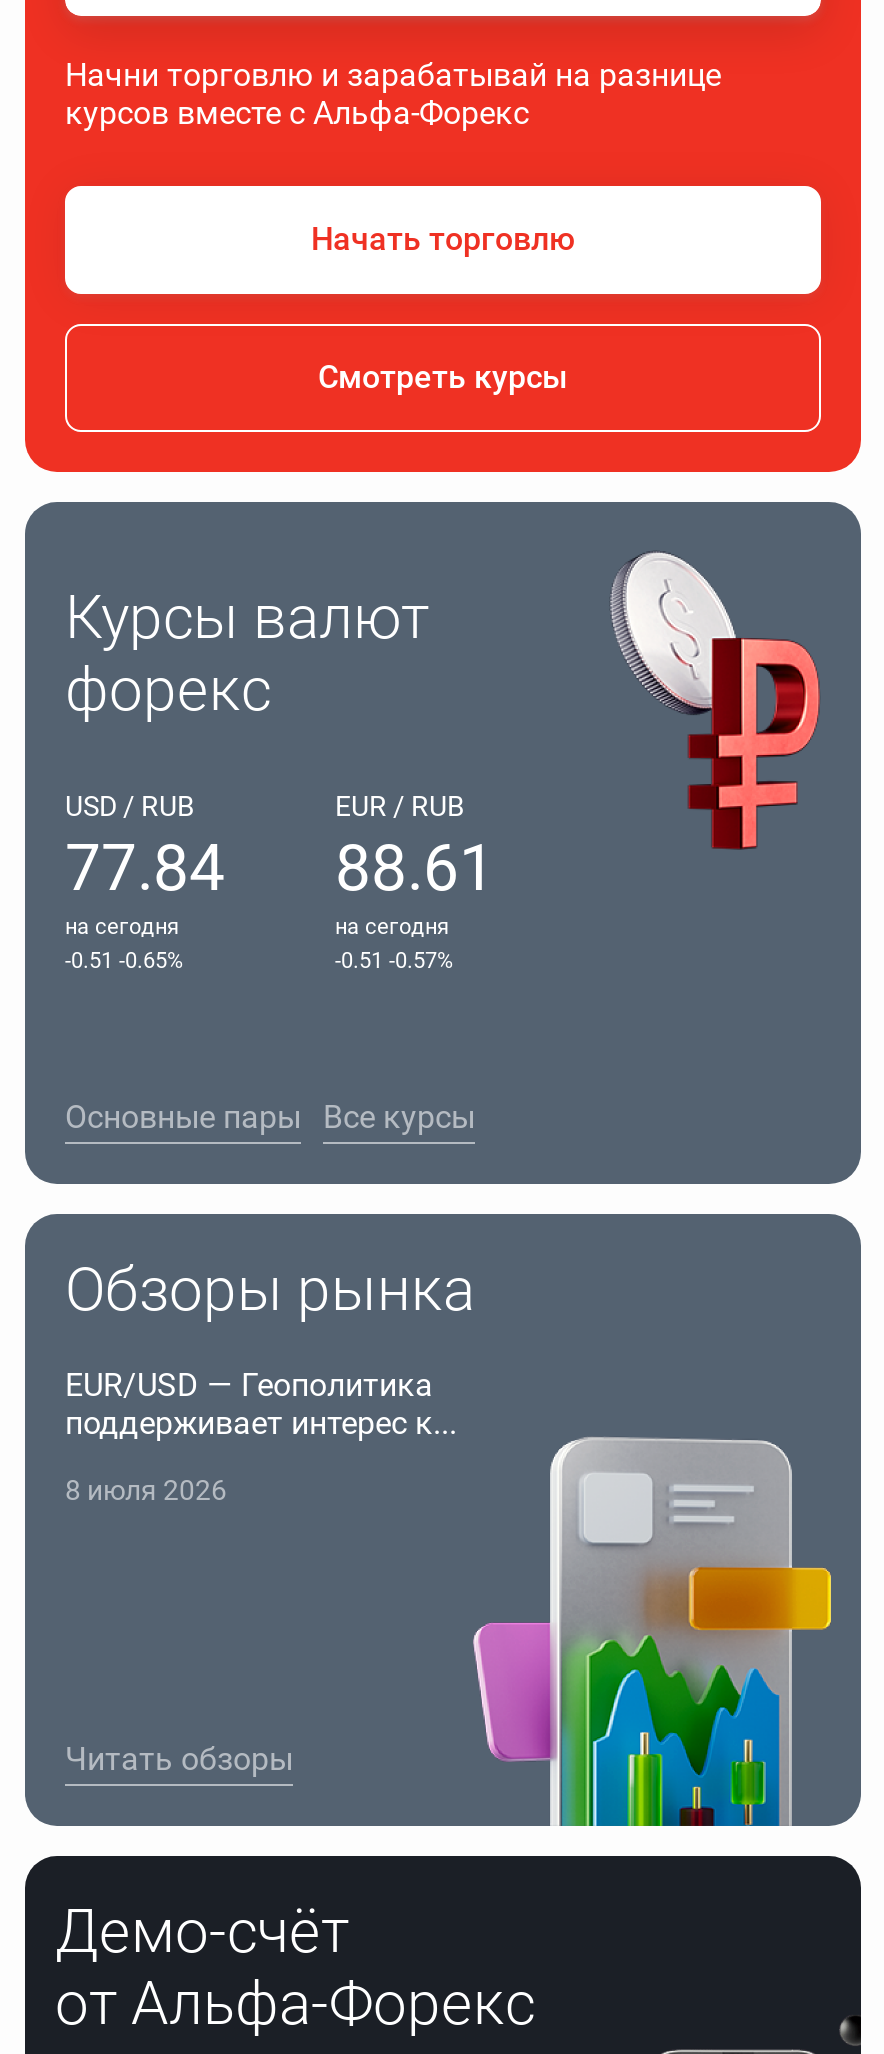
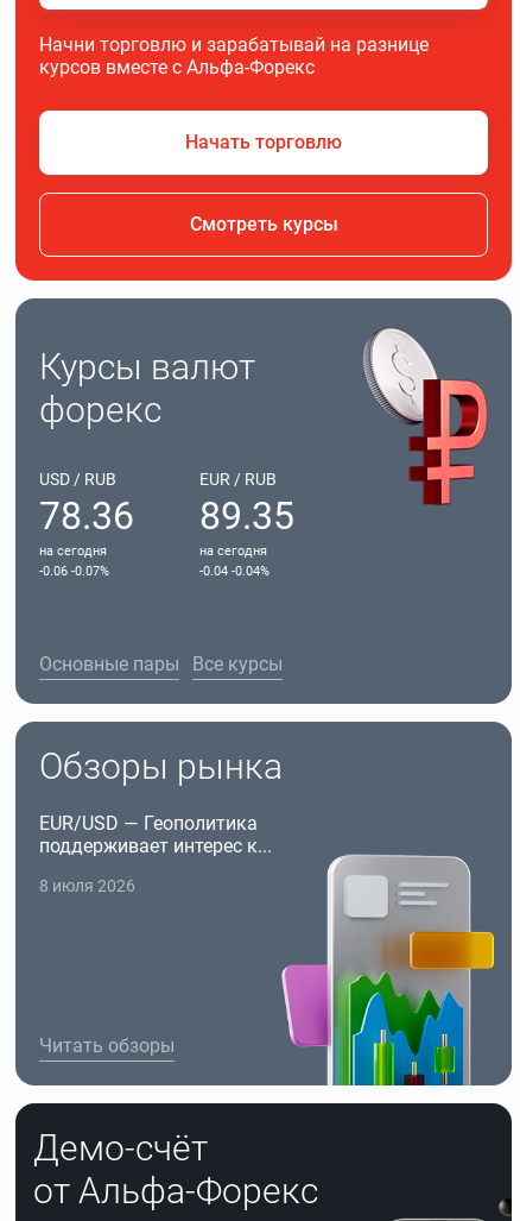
- 77.84
+ 78.36

- 88.61
+ 89.35

- -0.51 -0.65%
+ -0.06 -0.07%

- -0.51 -0.57%
+ -0.04 -0.04%
